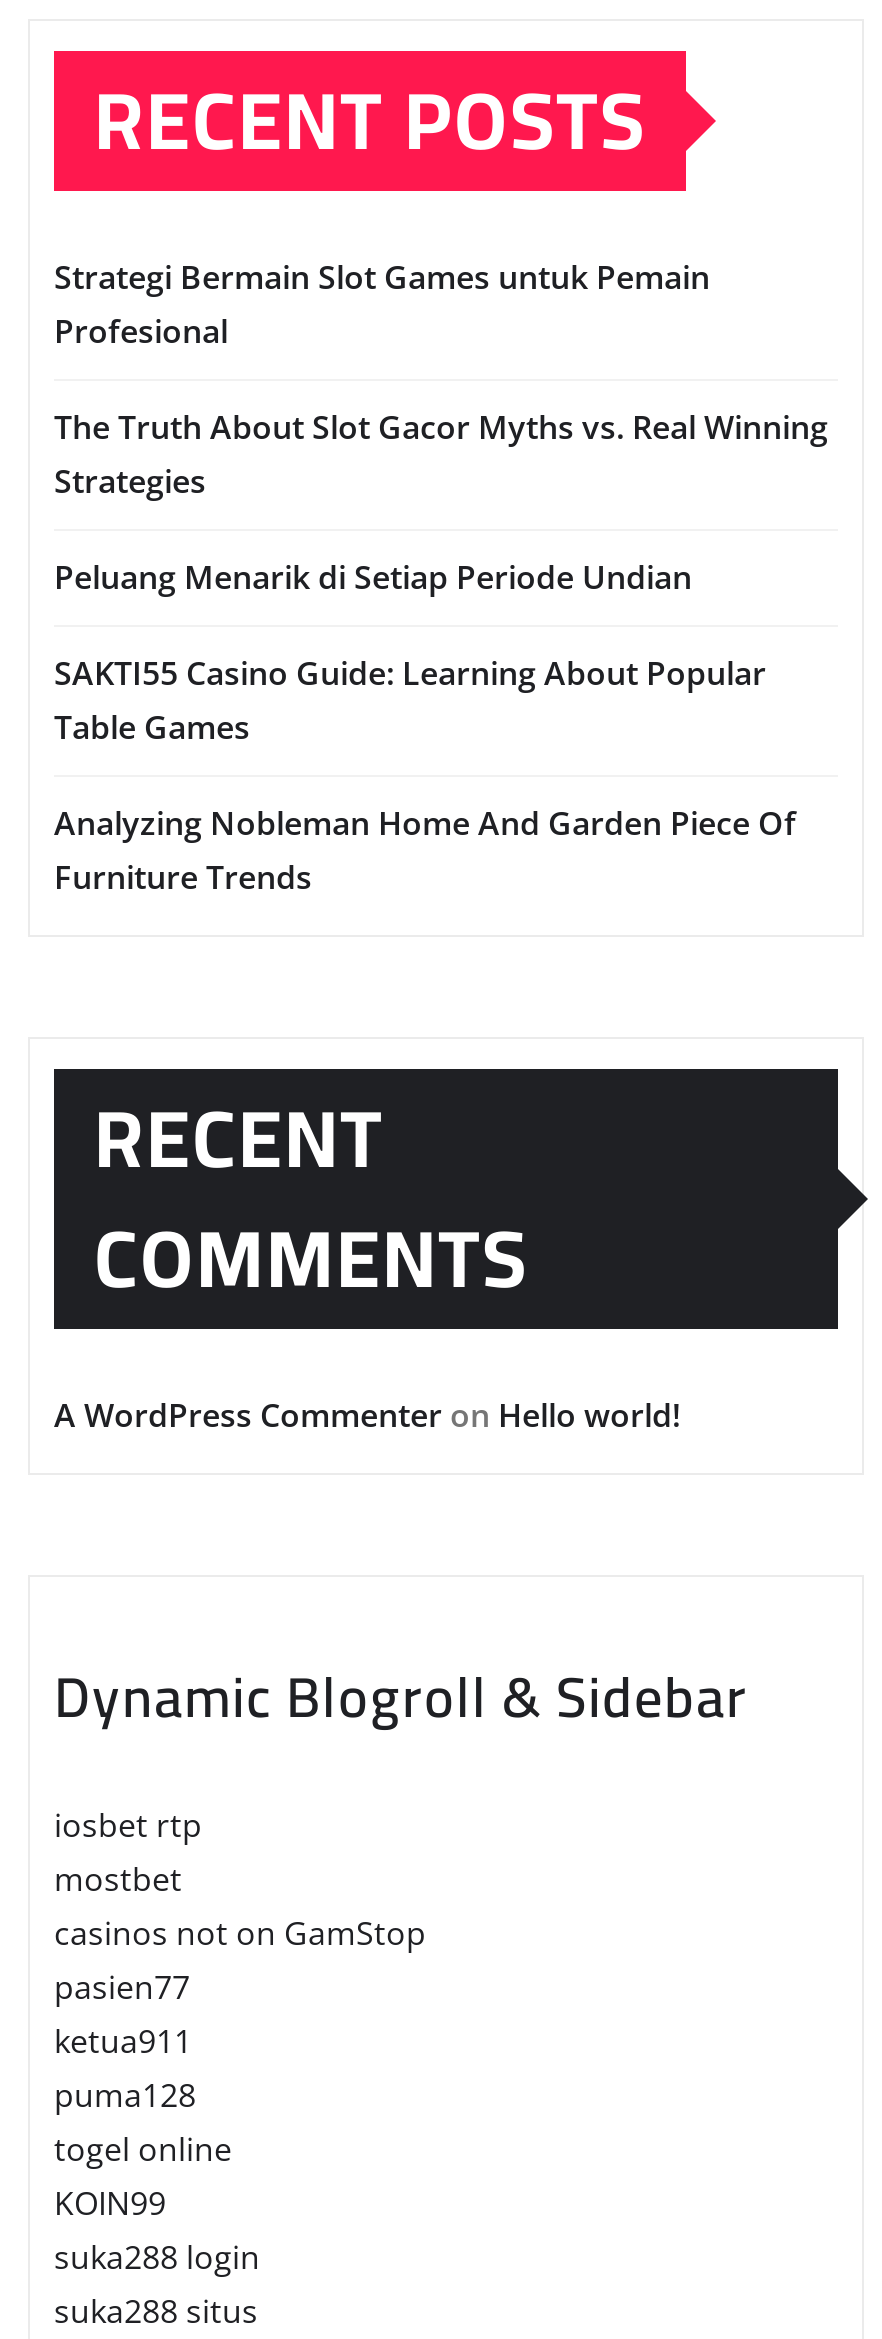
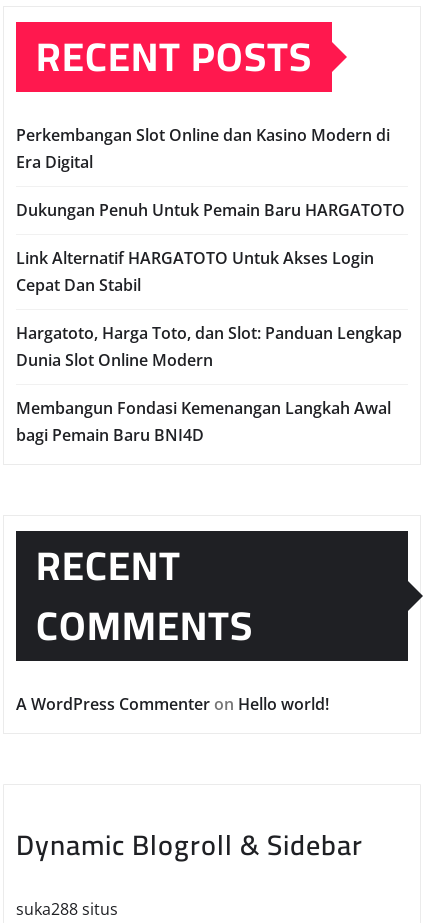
- Strategi Bermain Slot Games untuk Pemain
- Profesional
+ Perkembangan Slot Online dan Kasino Modern di
+ Era Digital

- The Truth About Slot Gacor Myths vs. Real Winning
- Strategies
+ Dukungan Penuh Untuk Pemain Baru HARGATOTO

- Peluang Menarik di Setiap Periode Undian
+ Link Alternatif HARGATOTO Untuk Akses Login
+ Cepat Dan Stabil

- SAKTI55 Casino Guide: Learning About Popular
- Table Games
+ Hargatoto, Harga Toto, dan Slot: Panduan Lengkap
+ Dunia Slot Online Modern

- Analyzing Nobleman Home And Garden Piece Of
- Furniture Trends
+ Membangun Fondasi Kemenangan Langkah Awal
+ bagi Pemain Baru BNI4D

- iosbet rtp
- mostbet
- casinos not on GamStop
- pasien77
- ketua911
- puma128
- togel online
- KOIN99
- suka288 login
